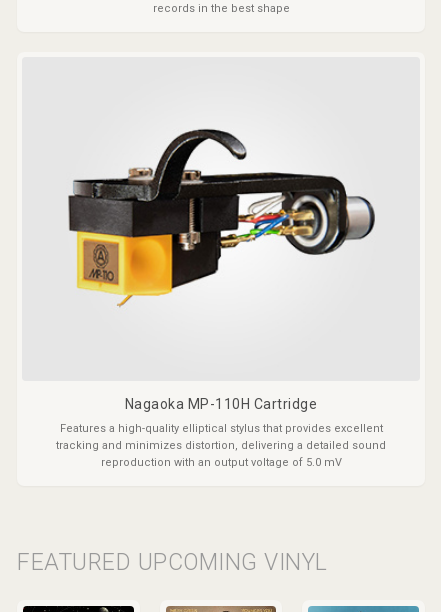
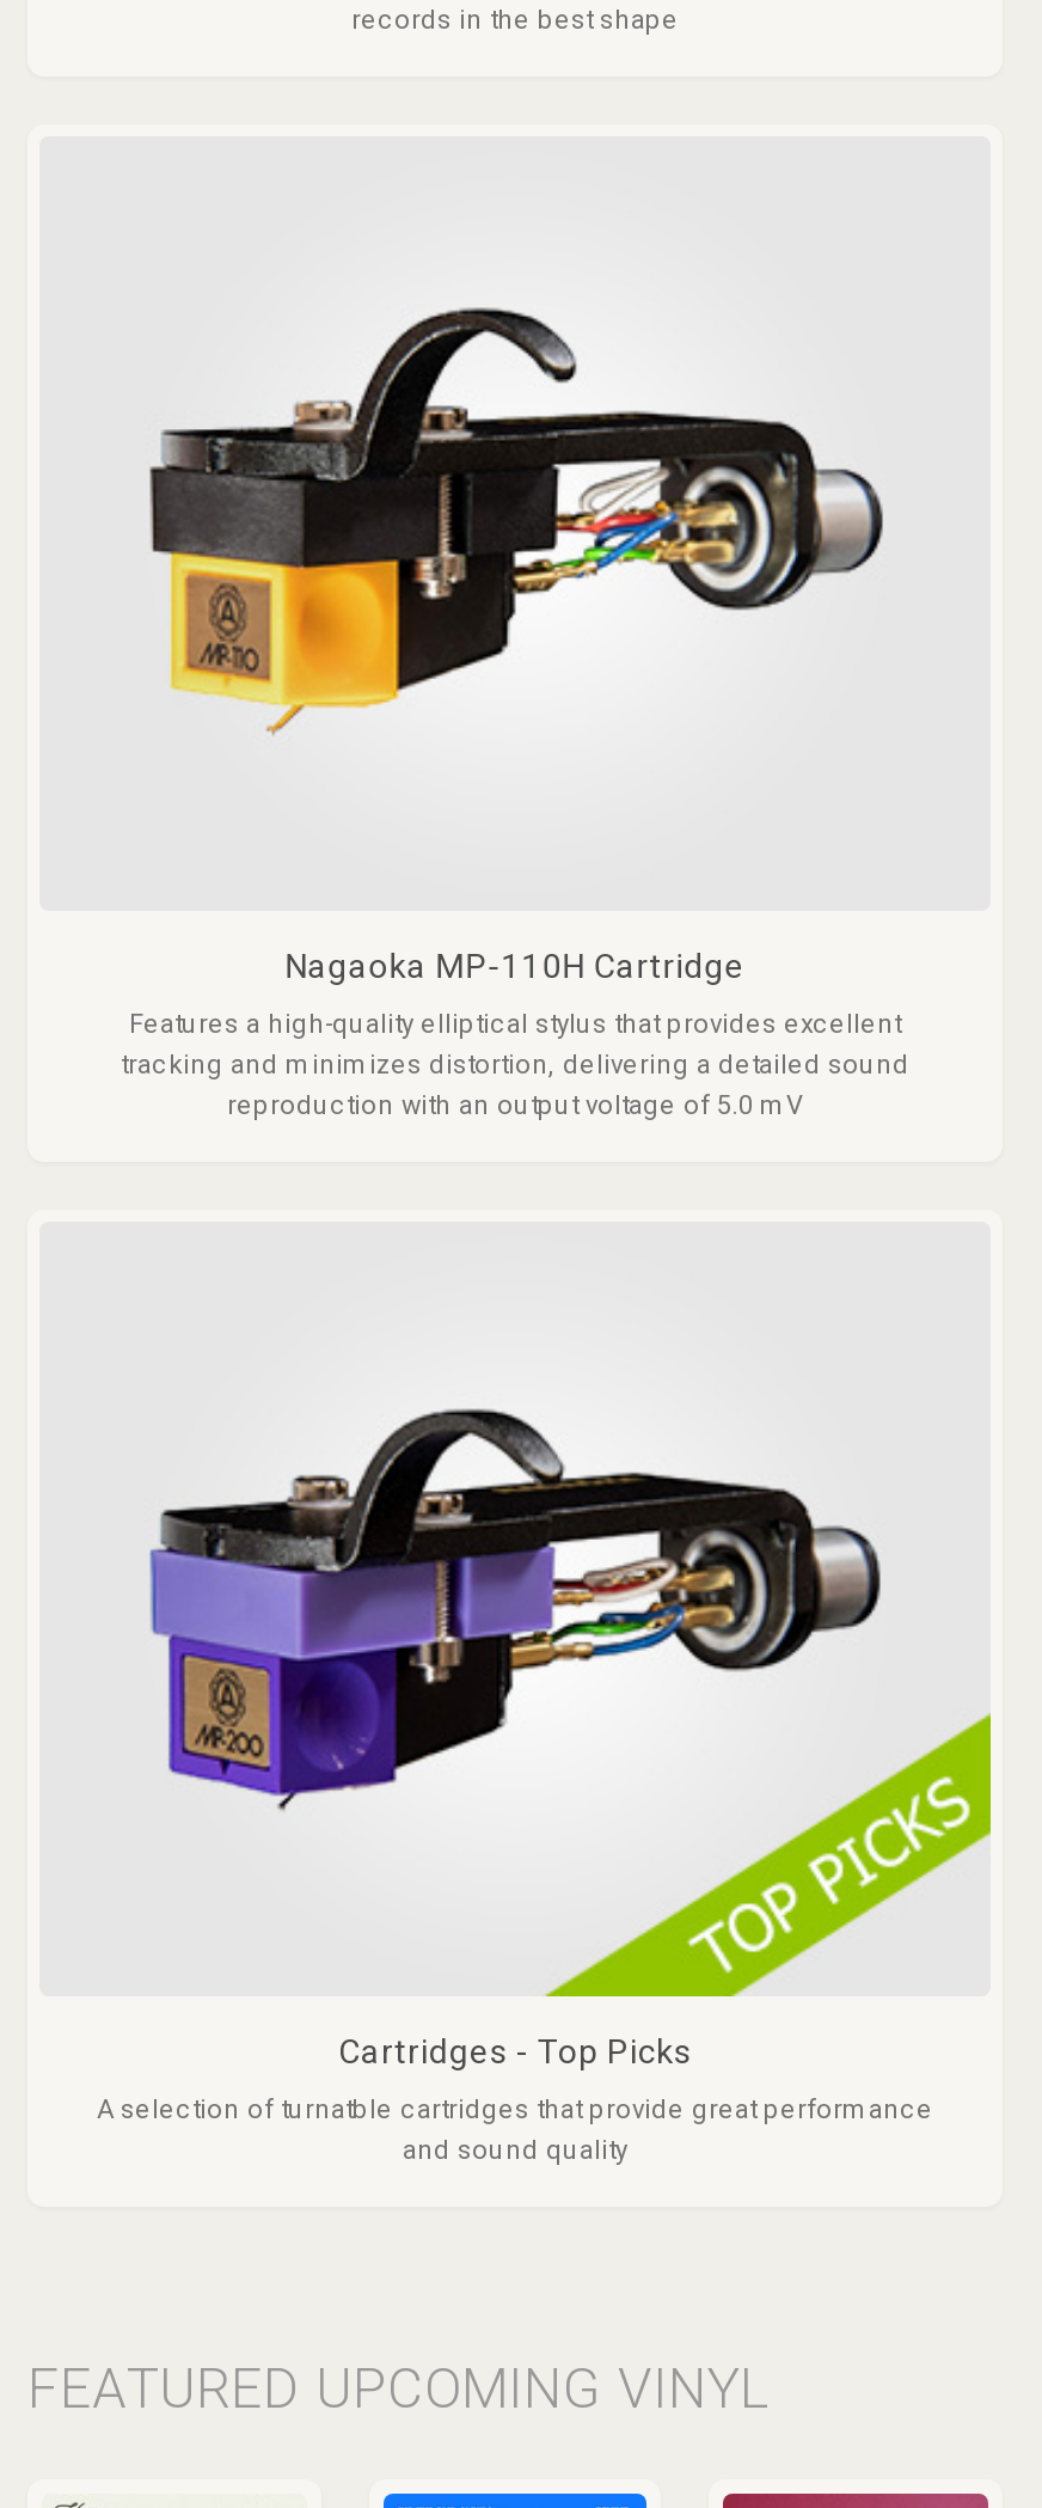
+ [image]
+ Cartridges - Top Picks
+ A selection of turnatble cartridges that provide great performance
+ and sound quality
